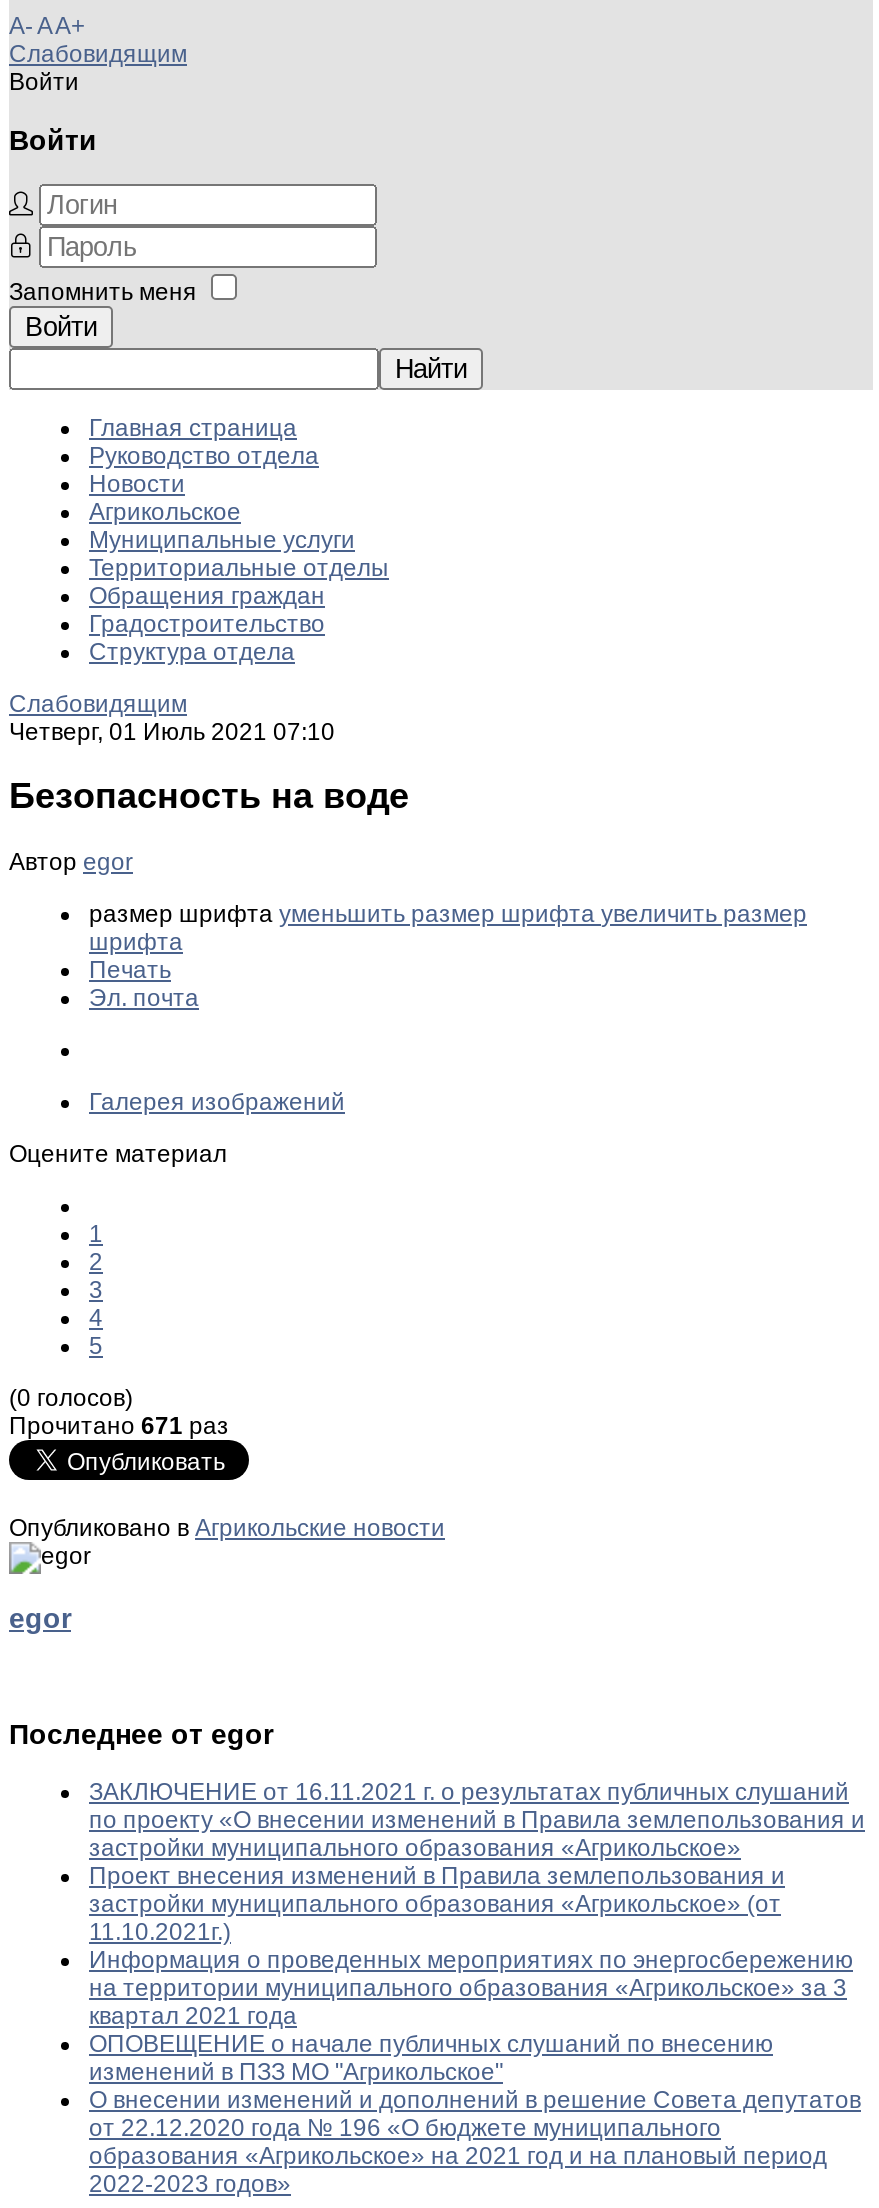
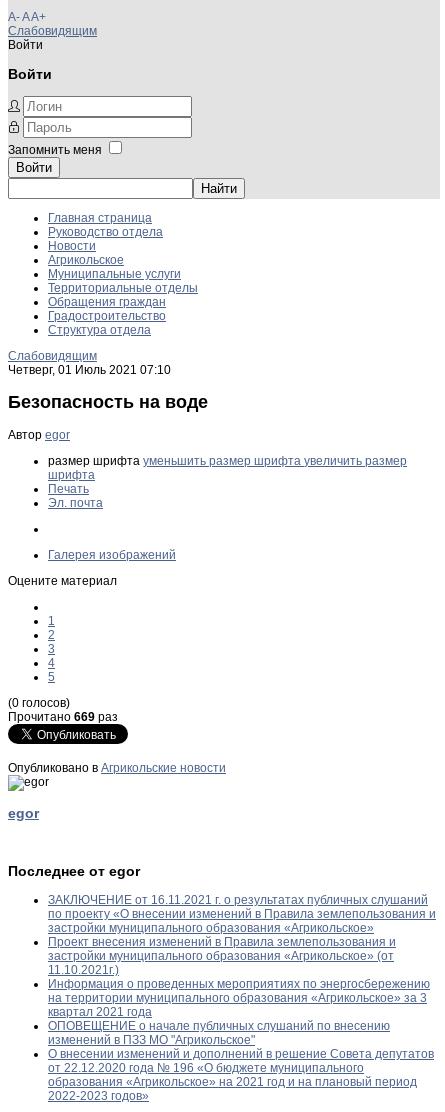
- Прочитано 671 раз
+ Прочитано 669 раз
